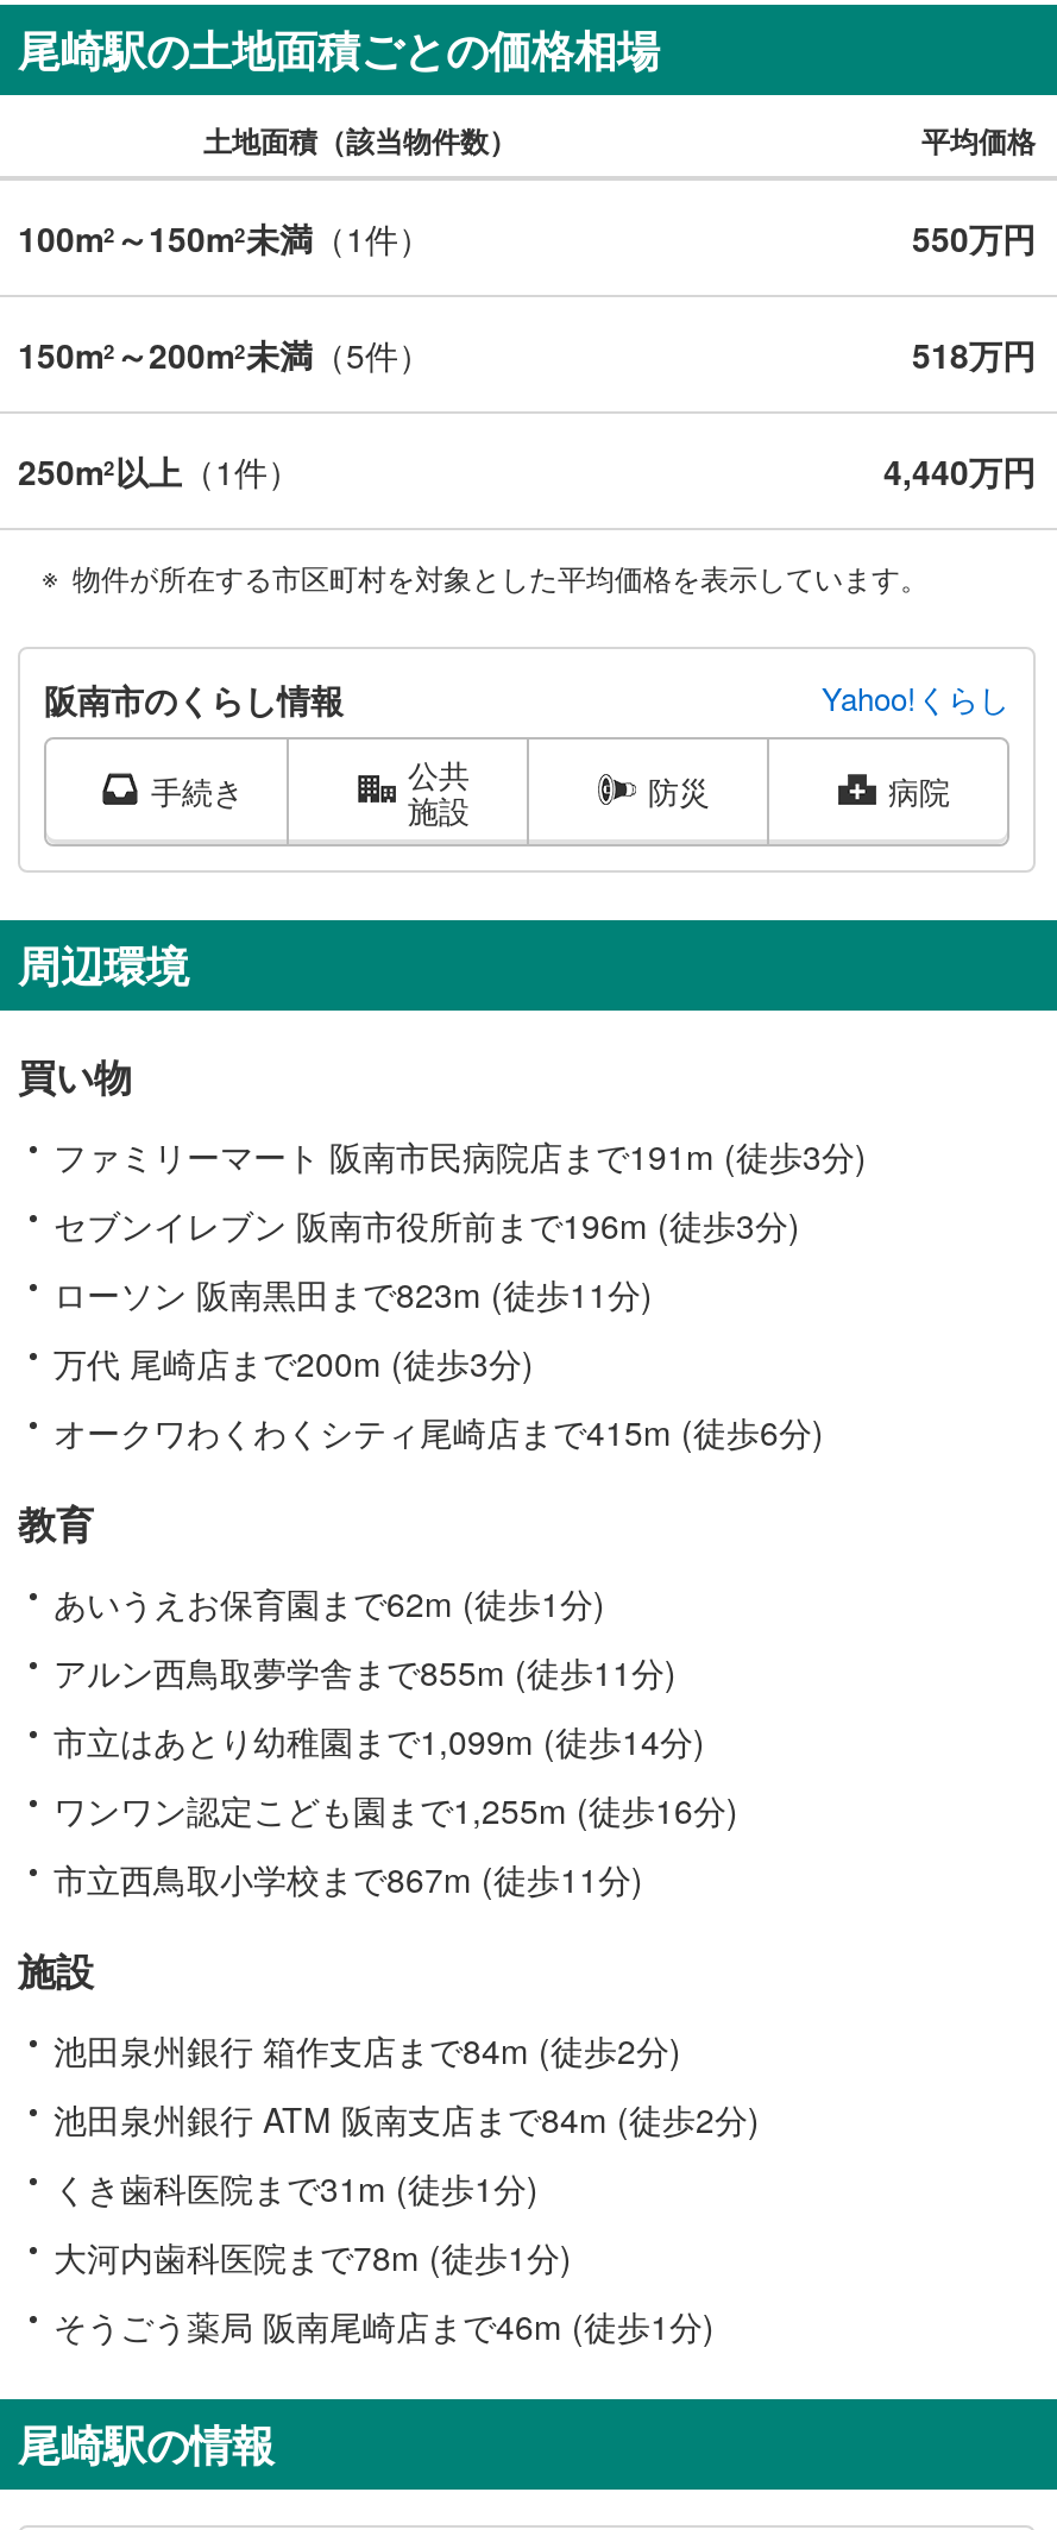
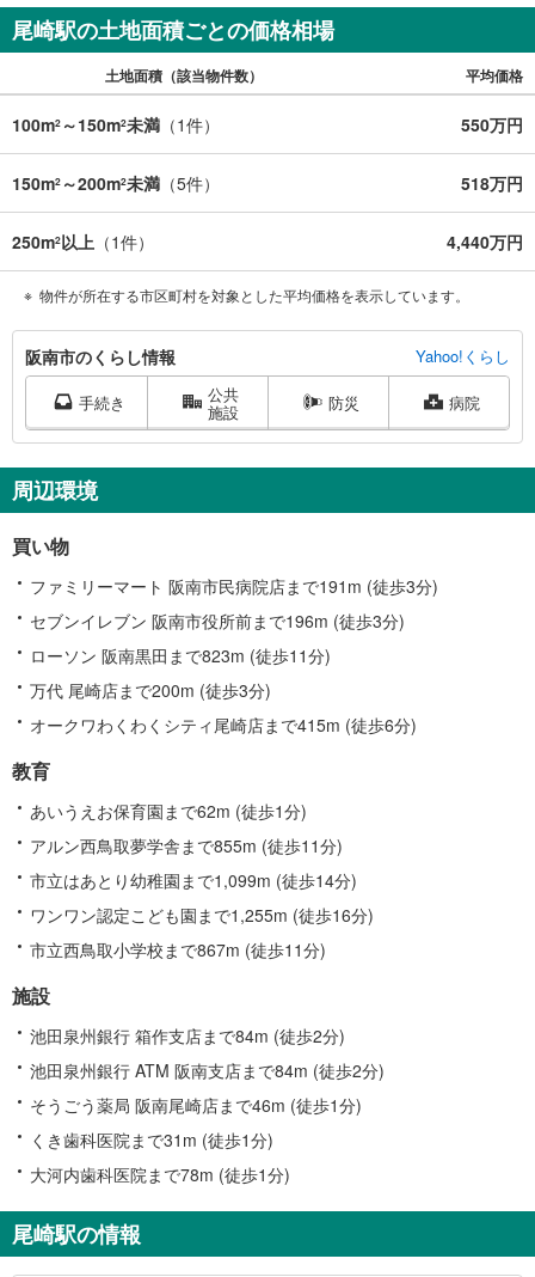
moved down: くき歯科医院まで31m (徒歩1分) | 大河内歯科医院まで78m (徒歩1分)

moved up: そうごう薬局 阪南尾崎店まで46m (徒歩1分)
